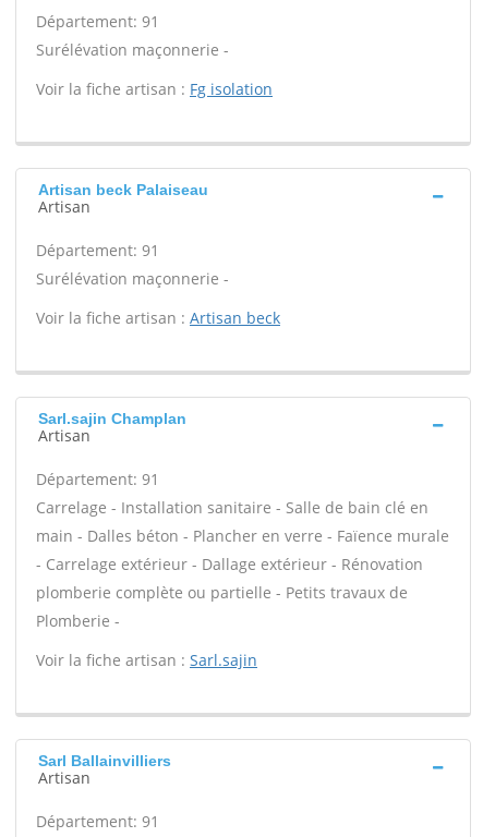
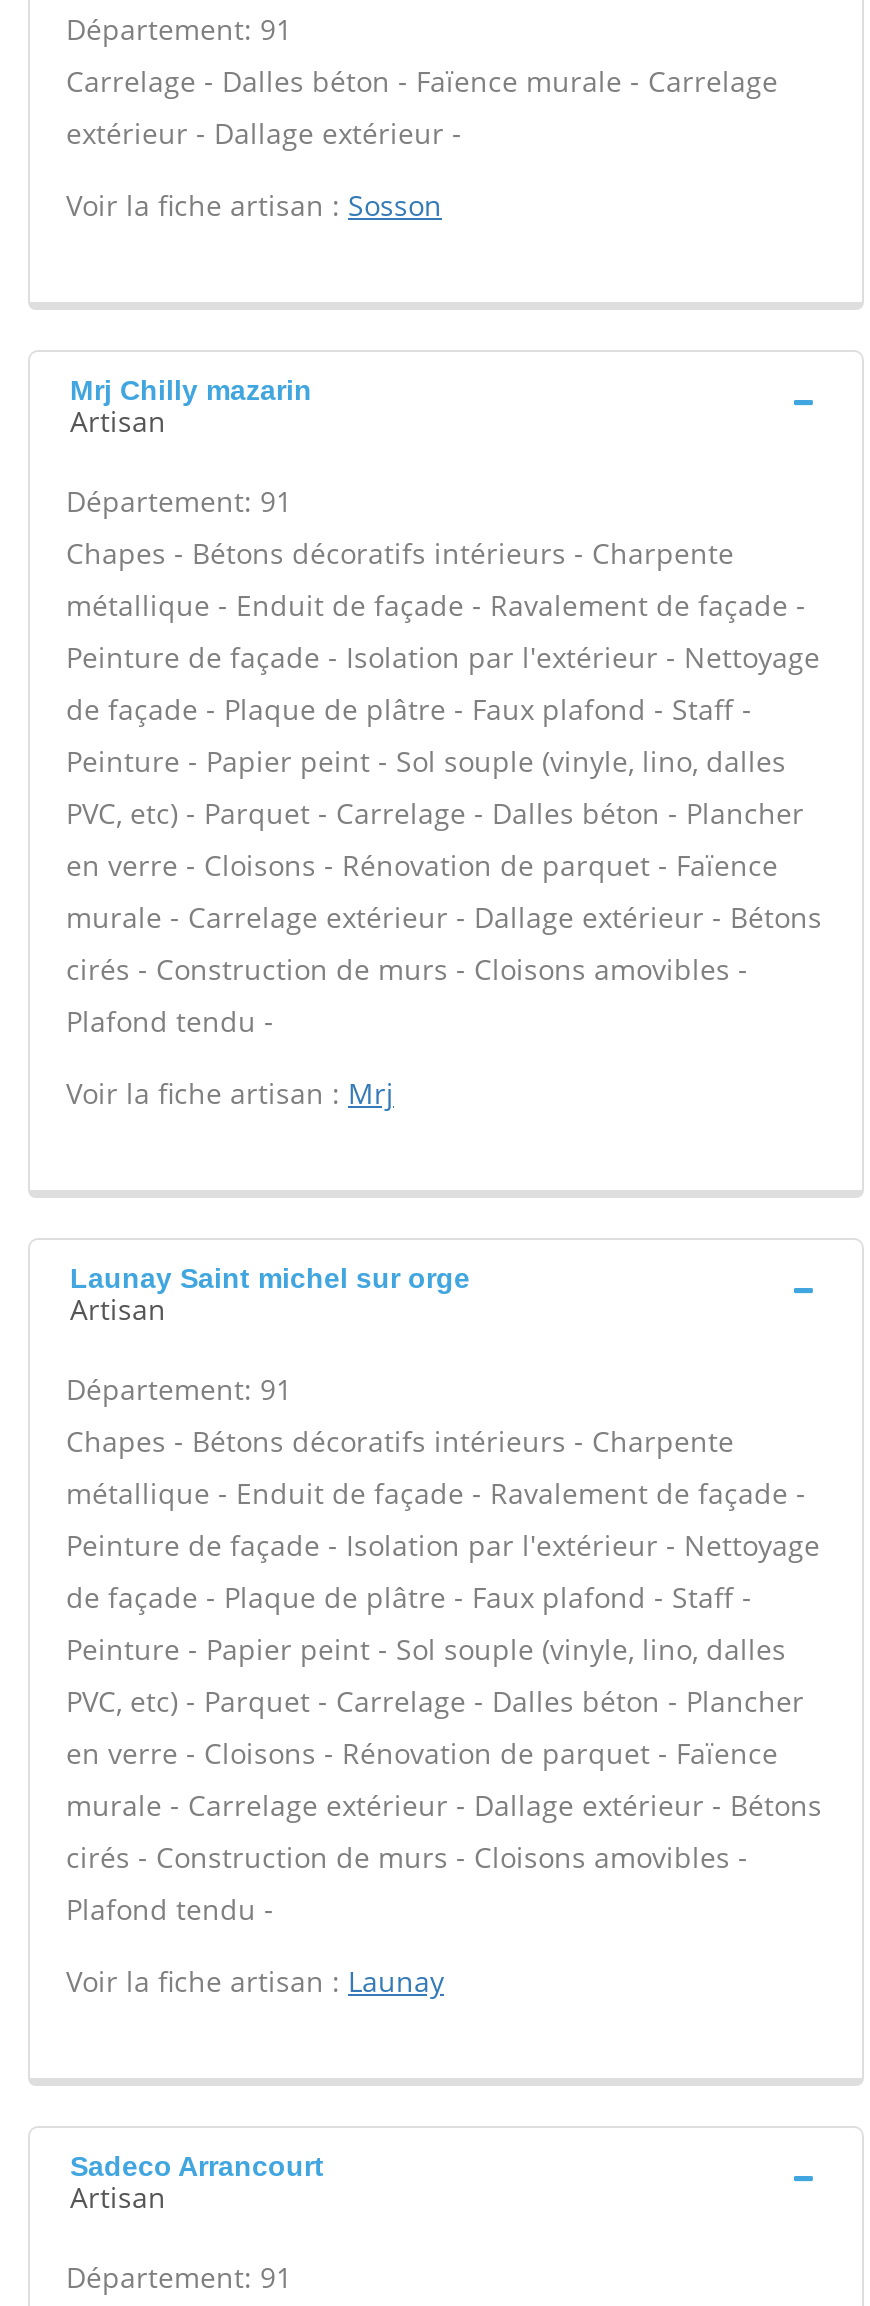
- Surélévation maçonnerie -
+ Carrelage - Dalles béton - Faïence murale - Carrelage
+ extérieur - Dallage extérieur -

- Voir la fiche artisan : Fg isolation
+ Voir la fiche artisan : Sosson

- Artisan beck Palaiseau
+ Mrj Chilly mazarin

- Surélévation maçonnerie -
+ Chapes - Bétons décoratifs intérieurs - Charpente
+ métallique - Enduit de façade - Ravalement de façade -
+ Peinture de façade - Isolation par l'extérieur - Nettoyage
+ de façade - Plaque de plâtre - Faux plafond - Staff -
+ Peinture - Papier peint - Sol souple (vinyle, lino, dalles
+ PVC, etc) - Parquet - Carrelage - Dalles béton - Plancher
+ en verre - Cloisons - Rénovation de parquet - Faïence
+ murale - Carrelage extérieur - Dallage extérieur - Bétons
+ cirés - Construction de murs - Cloisons amovibles -
+ Plafond tendu -

- Voir la fiche artisan : Artisan beck
+ Voir la fiche artisan : Mrj

- Sarl.sajin Champlan
+ Launay Saint michel sur orge

- Carrelage - Installation sanitaire - Salle de bain clé en
- main - Dalles béton - Plancher en verre - Faïence murale
- - Carrelage extérieur - Dallage extérieur - Rénovation
- plomberie complète ou partielle - Petits travaux de
- Plomberie -
+ Chapes - Bétons décoratifs intérieurs - Charpente
+ métallique - Enduit de façade - Ravalement de façade -
+ Peinture de façade - Isolation par l'extérieur - Nettoyage
+ de façade - Plaque de plâtre - Faux plafond - Staff -
+ Peinture - Papier peint - Sol souple (vinyle, lino, dalles
+ PVC, etc) - Parquet - Carrelage - Dalles béton - Plancher
+ en verre - Cloisons - Rénovation de parquet - Faïence
+ murale - Carrelage extérieur - Dallage extérieur - Bétons
+ cirés - Construction de murs - Cloisons amovibles -
+ Plafond tendu -

- Voir la fiche artisan : Sarl.sajin
+ Voir la fiche artisan : Launay

- Sarl Ballainvilliers
+ Sadeco Arrancourt
